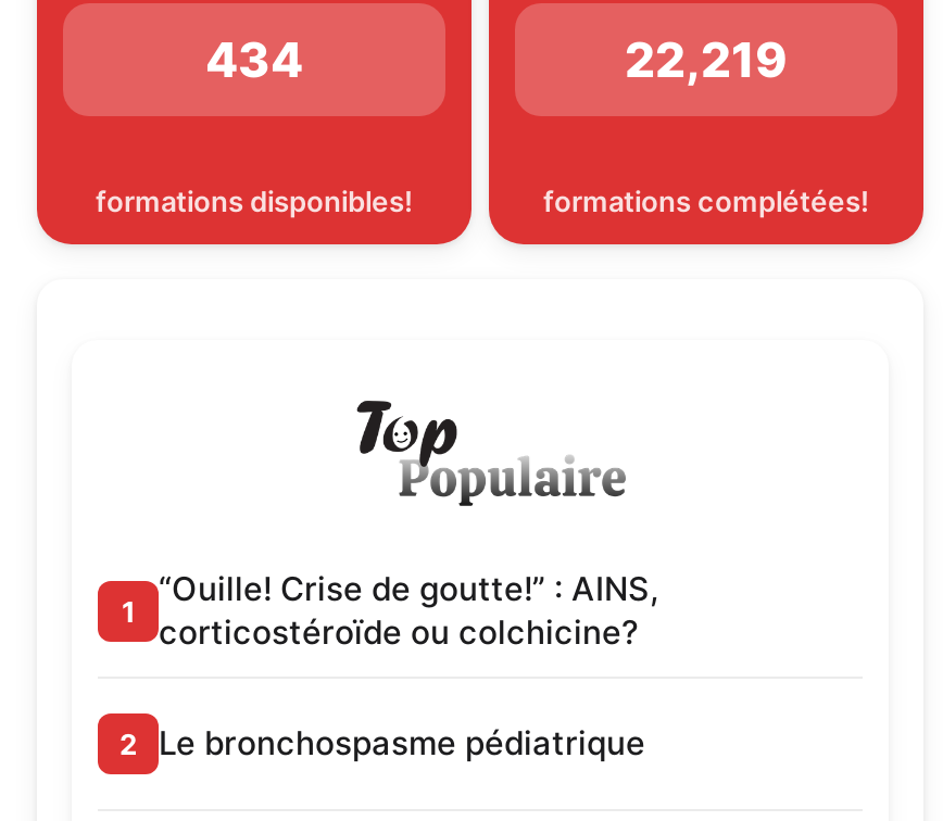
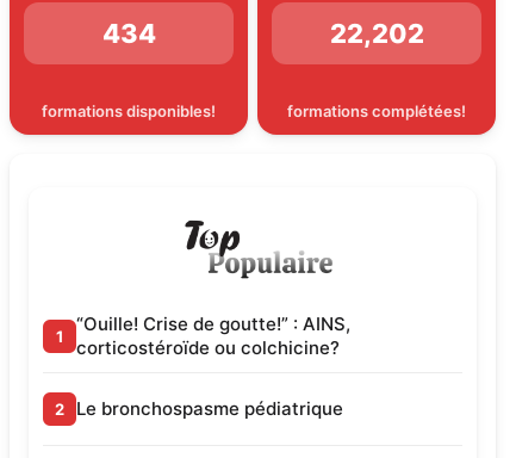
- 22,219
+ 22,202
